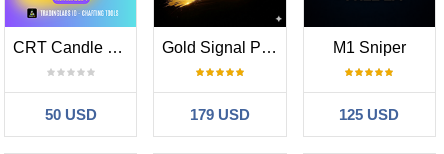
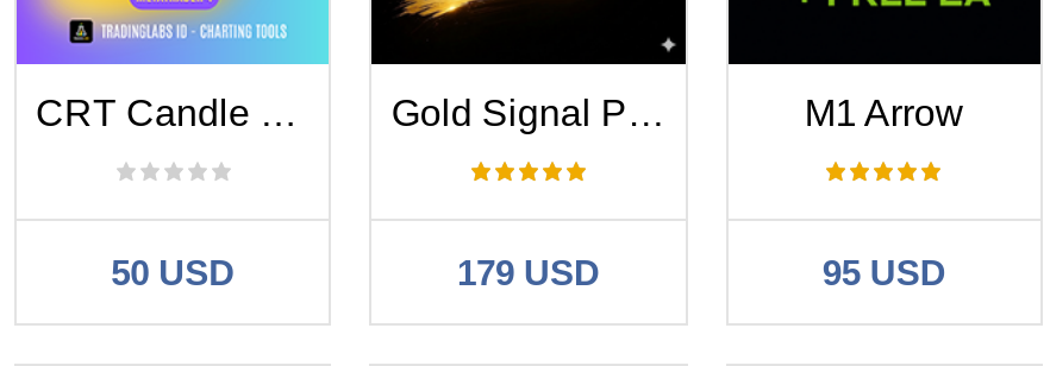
- M1 Sniper
+ M1 Arrow

- 125 USD
+ 95 USD
